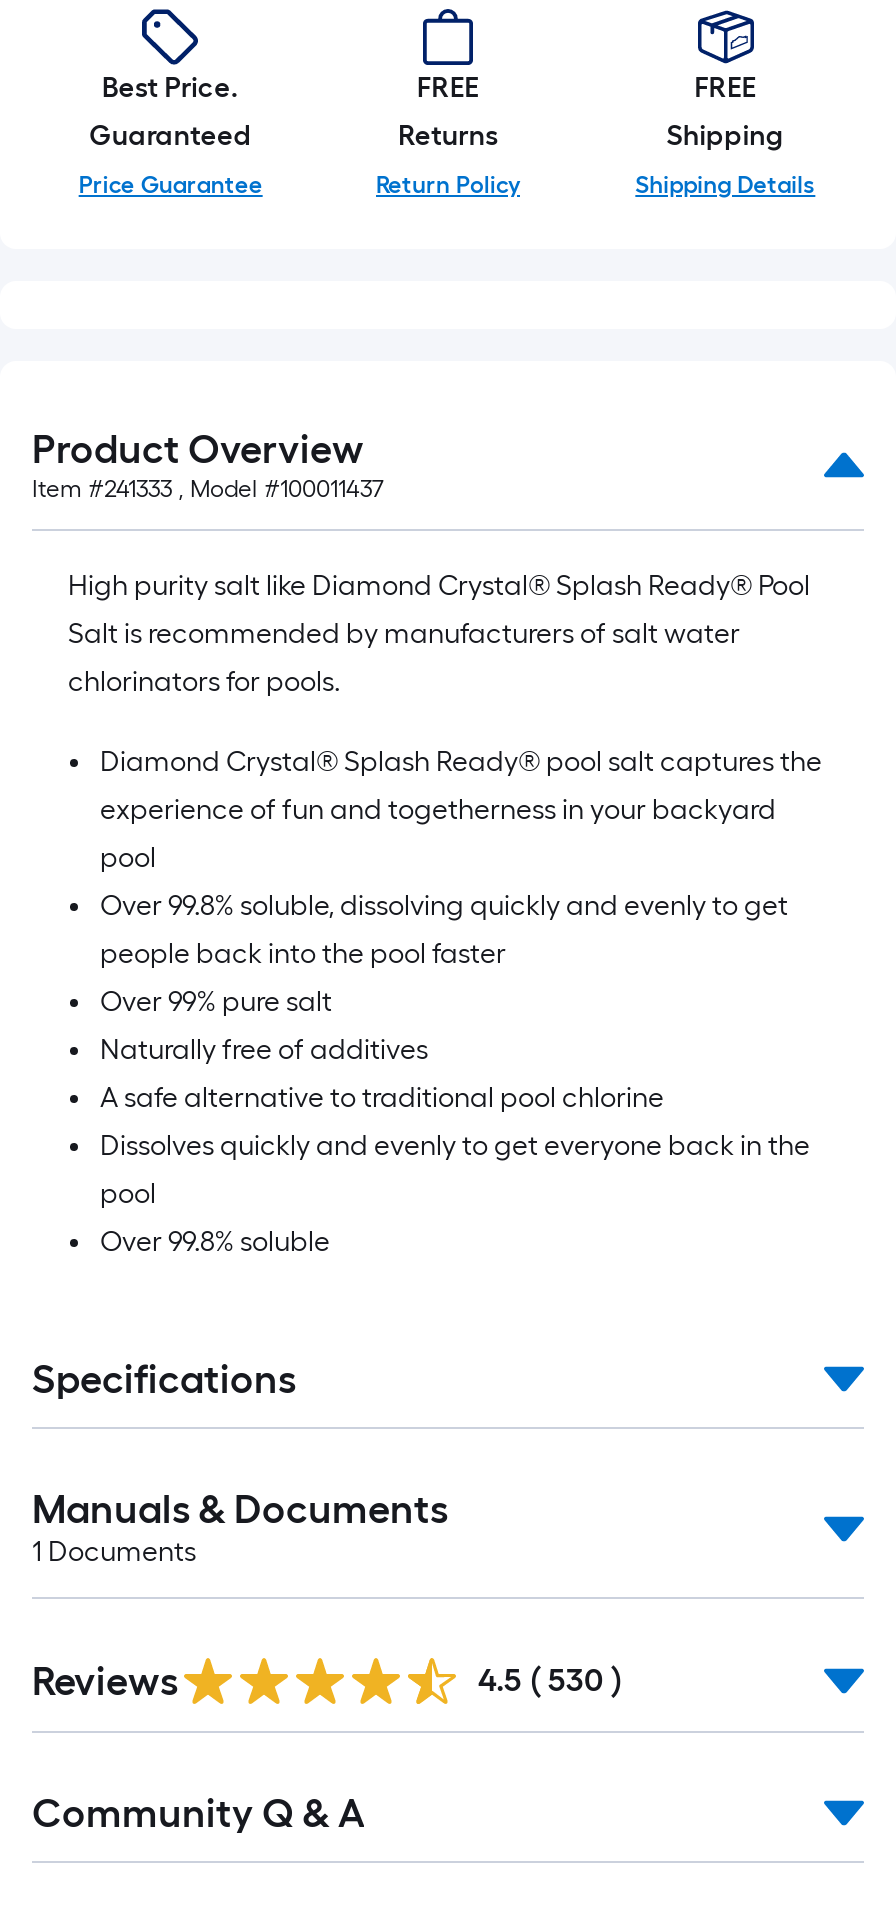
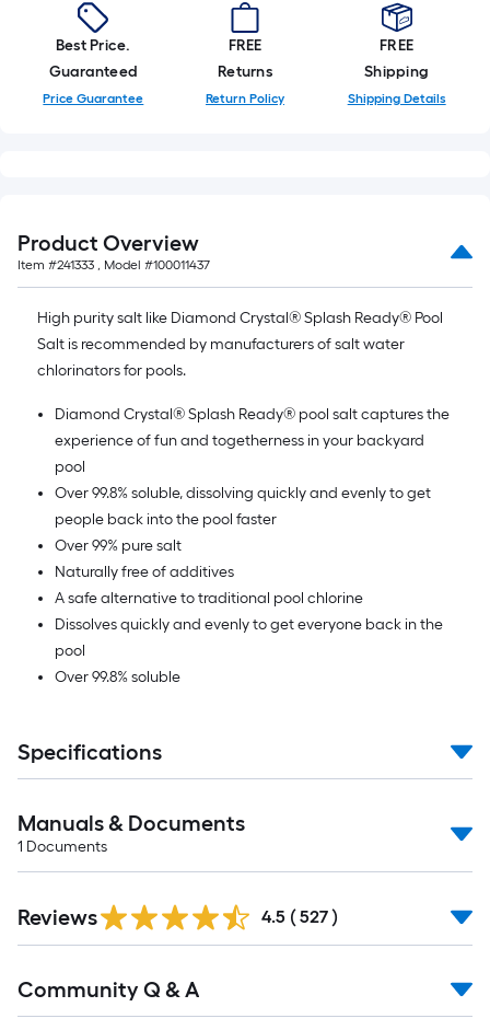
- 4.5 ( 530 )
+ 4.5 ( 527 )
